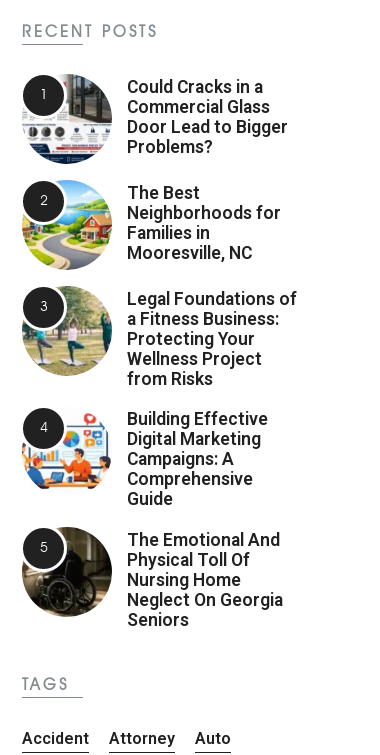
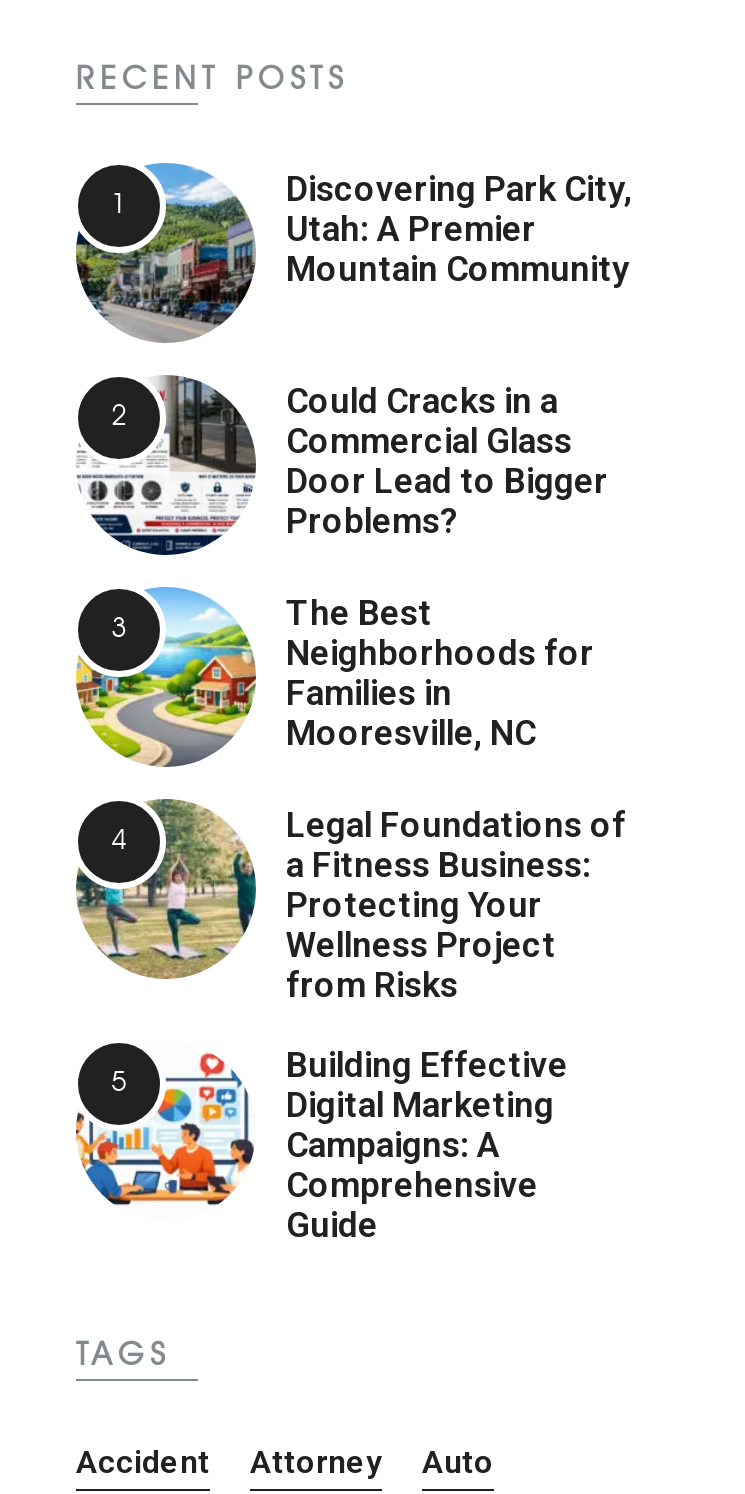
+ [image]
+ Discovering Park City,
+ Utah: A Premier
+ Mountain Community

moved down: [image] | Could Cracks in a | Commercial Glass | ... | Comprehensive | Guide

- [image]
- The Emotional And
- Physical Toll Of
- Nursing Home
- Neglect On Georgia
- Seniors
